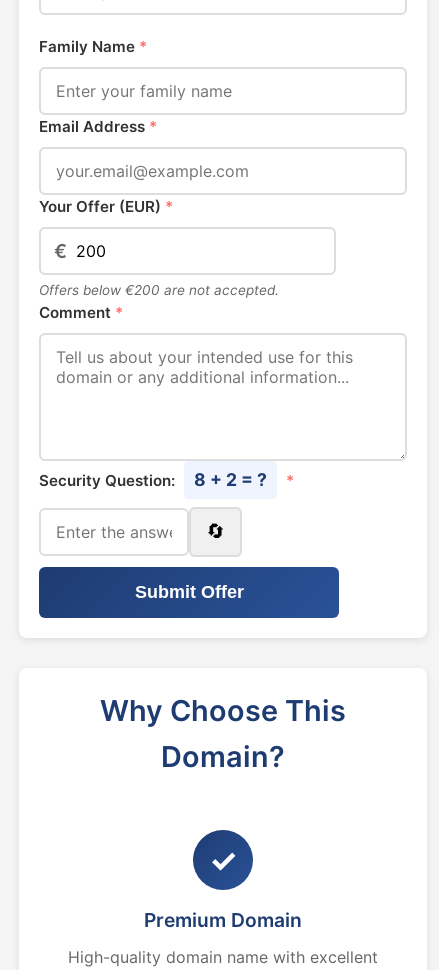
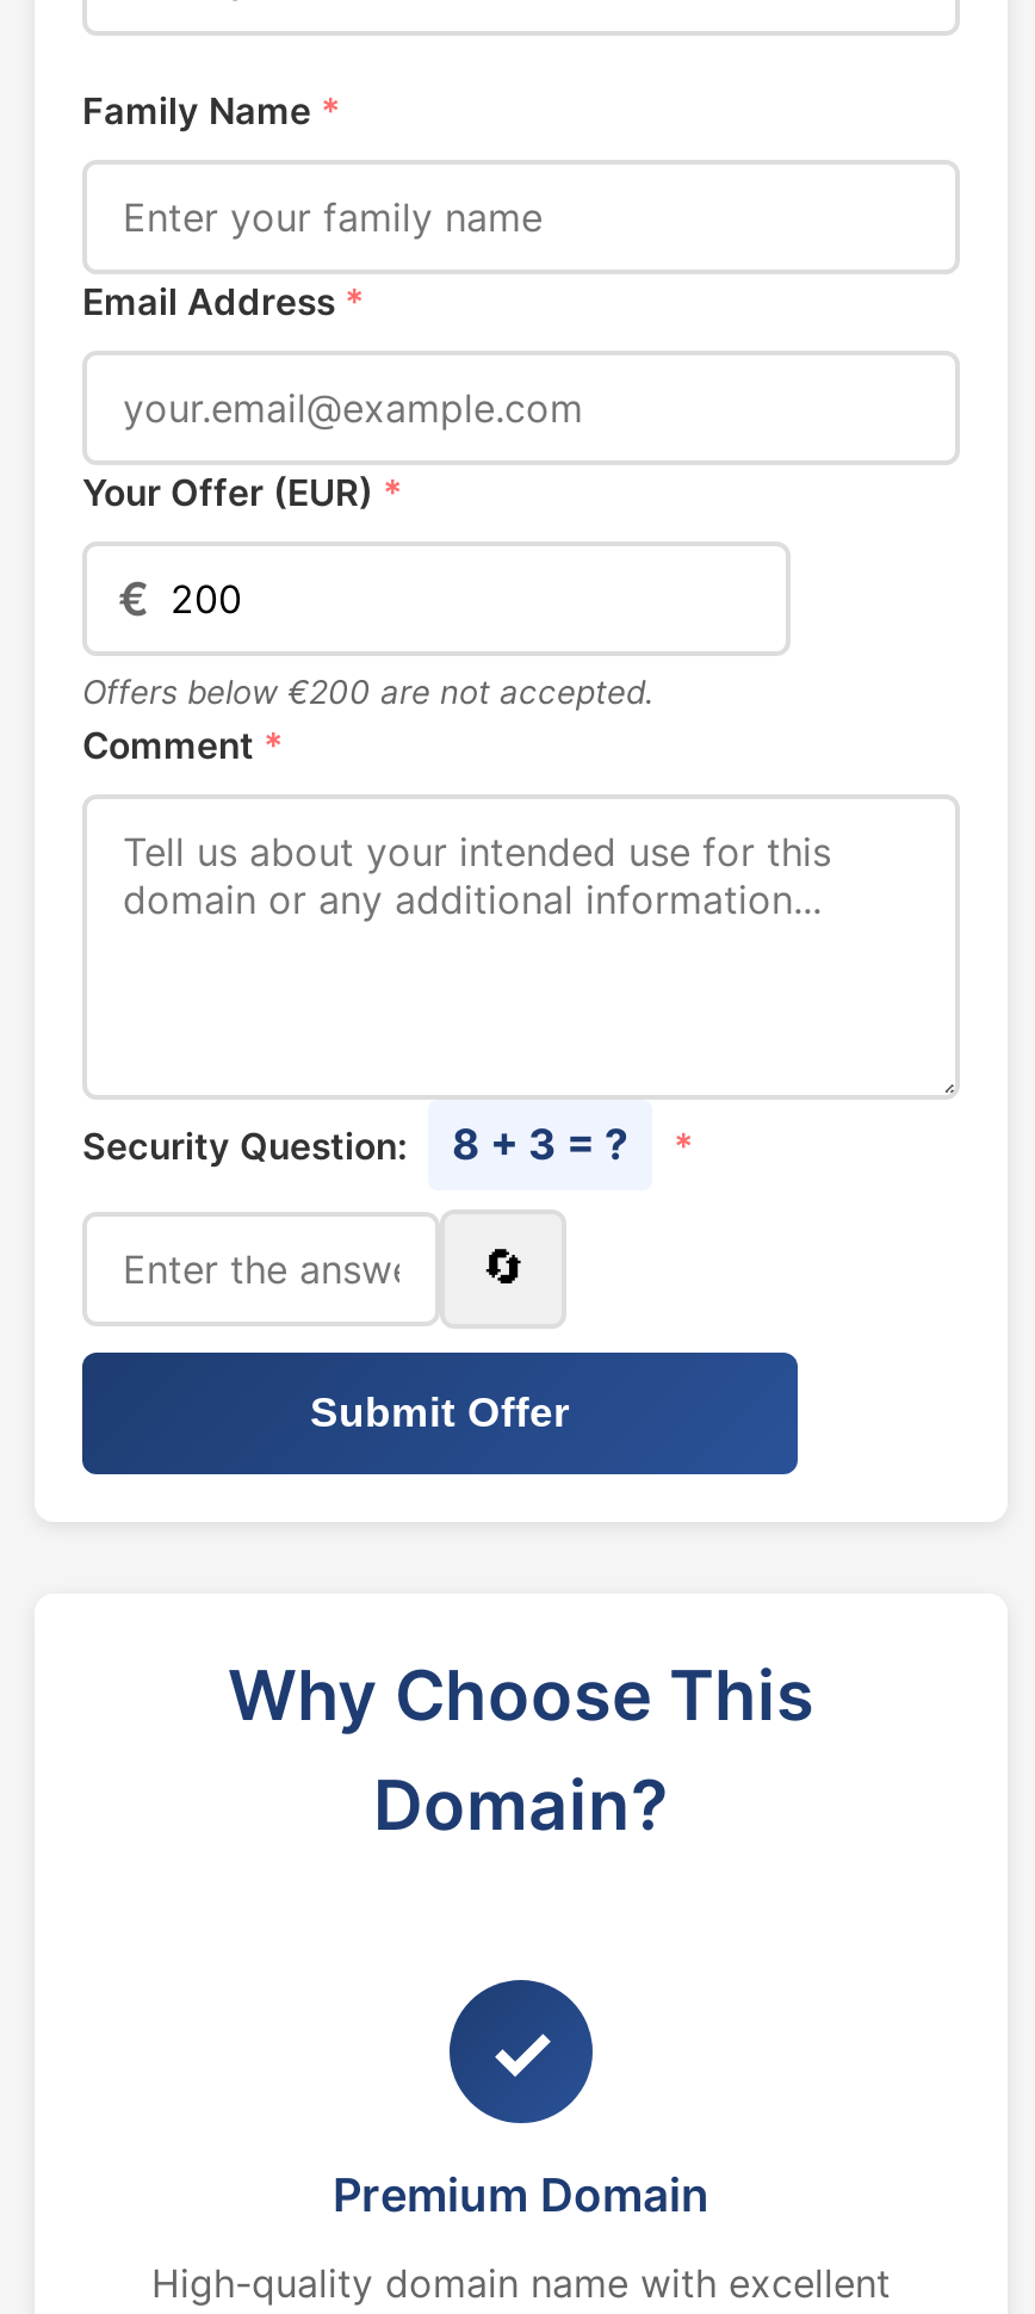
- 8 + 2 = ?
+ 8 + 3 = ?
